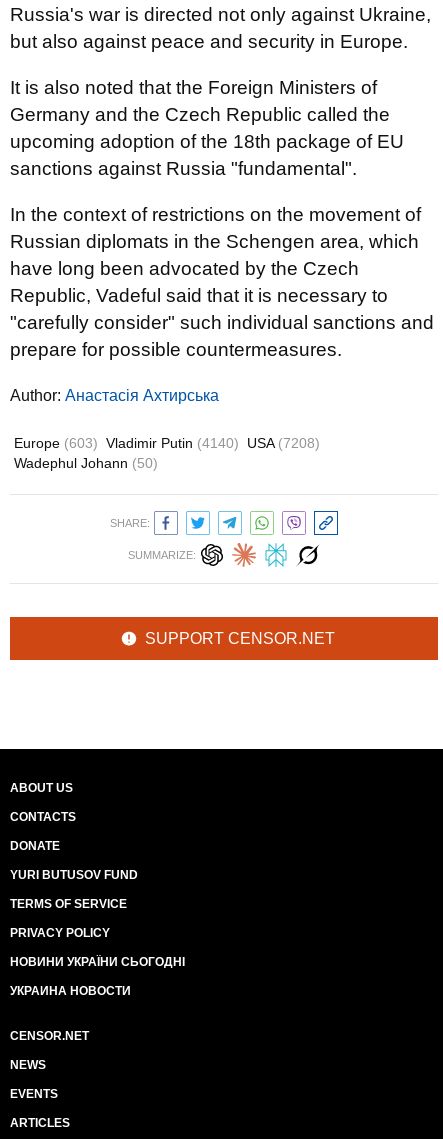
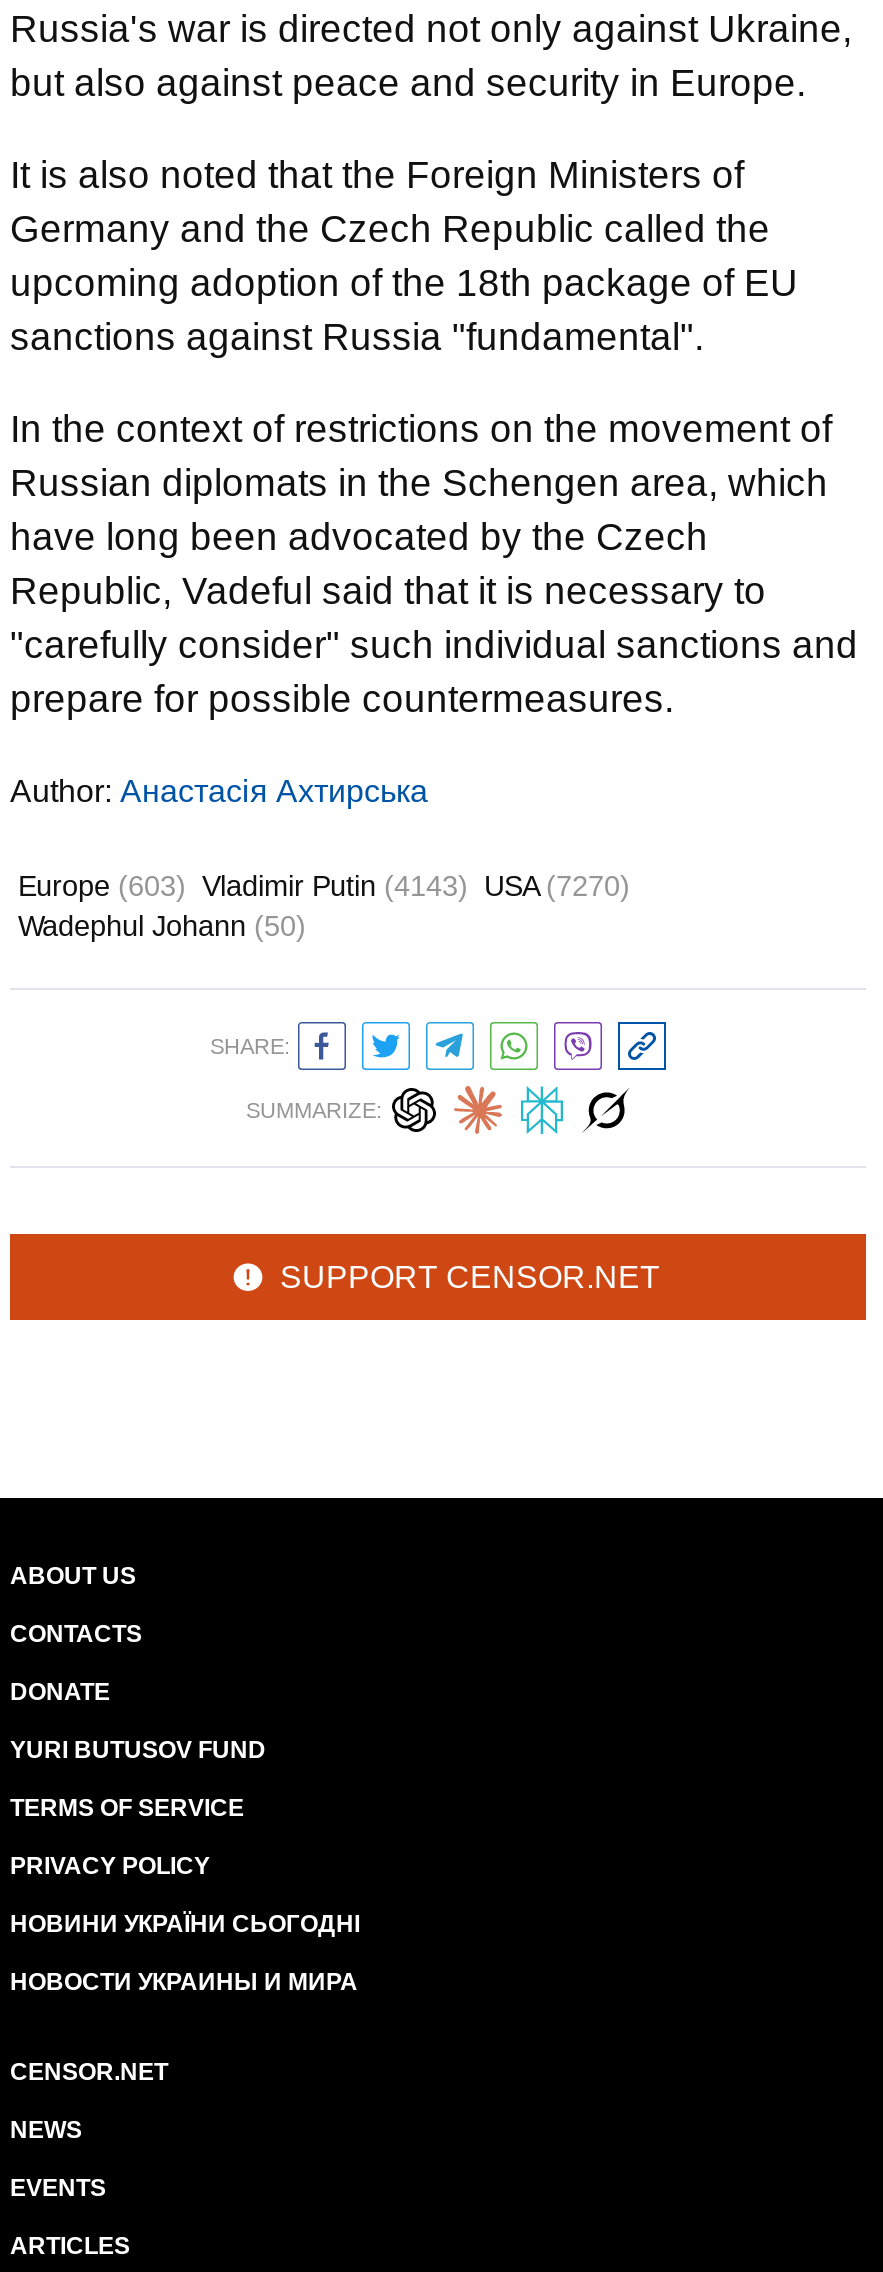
- Europe (603) Vladimir Putin (4140) USA (7208)
+ Europe (603) Vladimir Putin (4143) USA (7270)

- УКРАИНА НОВОСТИ
+ НОВОСТИ УКРАИНЫ И МИРА
